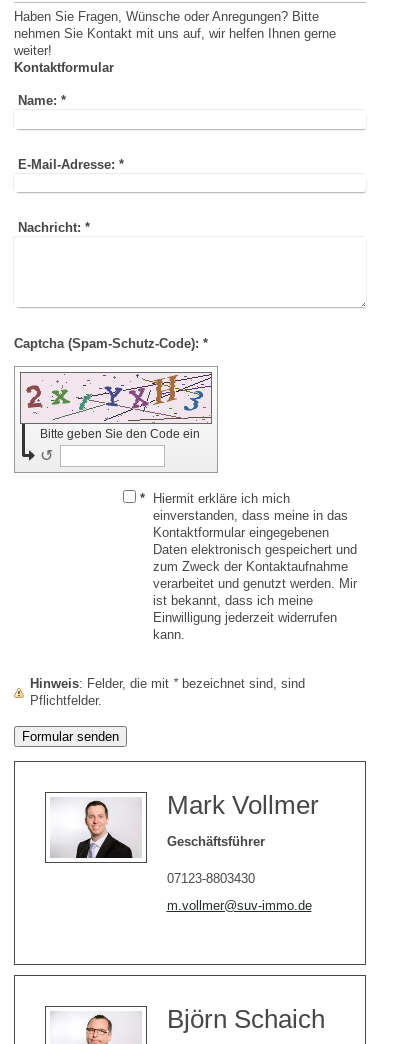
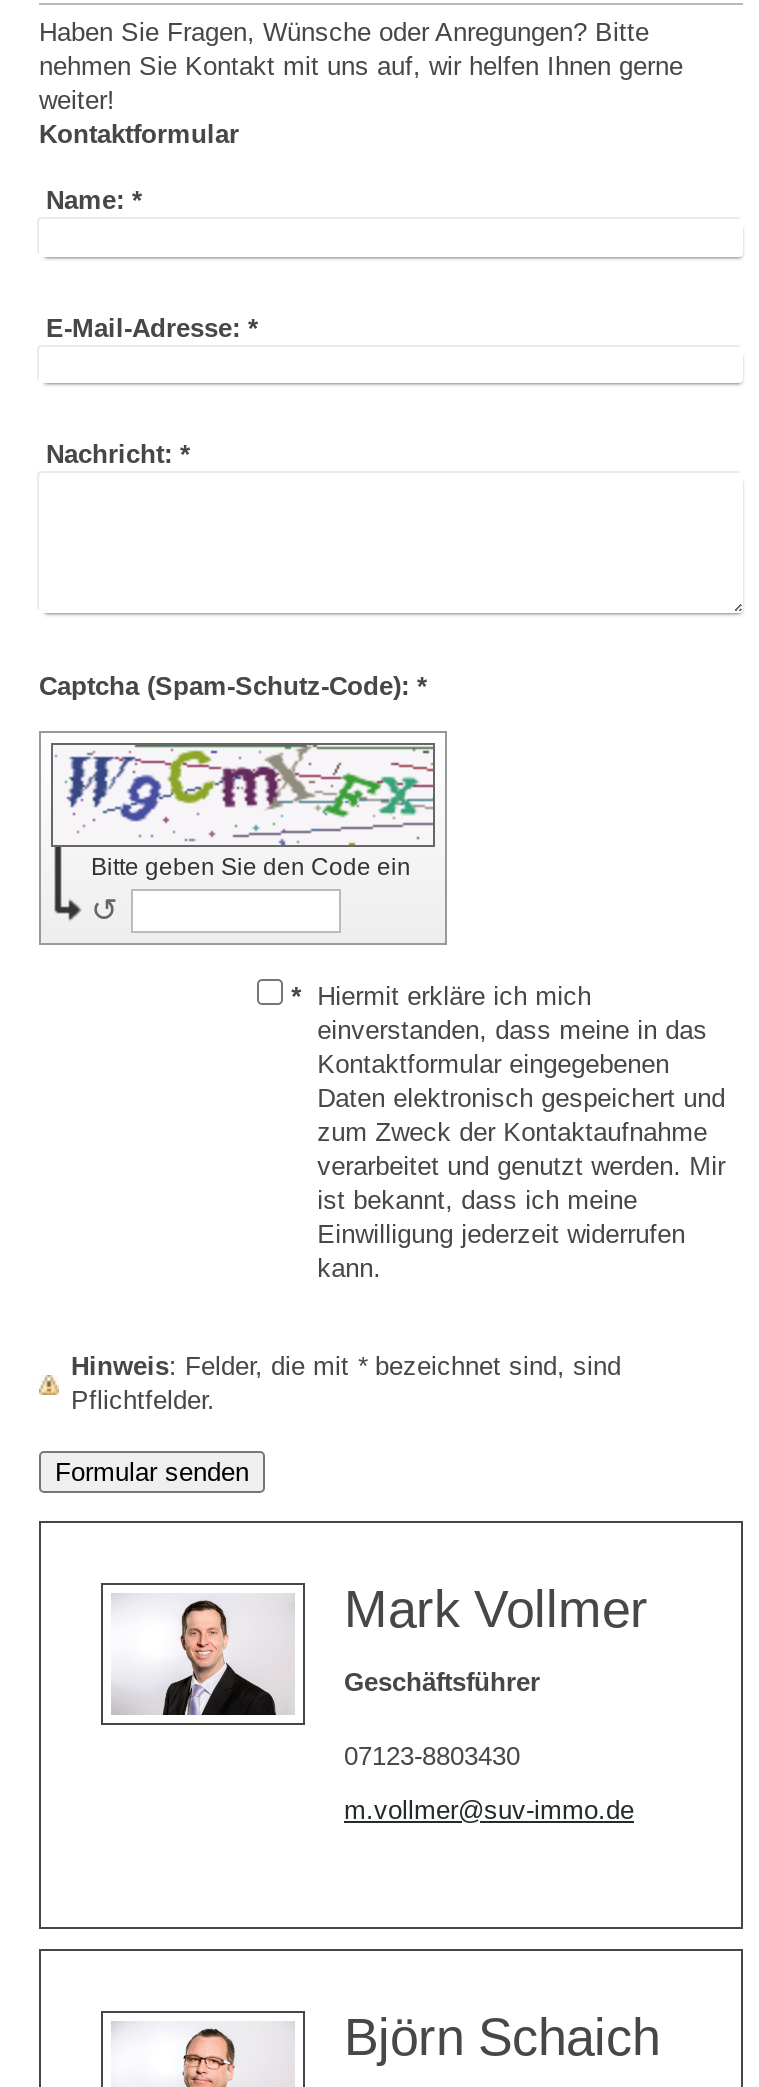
- [image]
+ [image]
